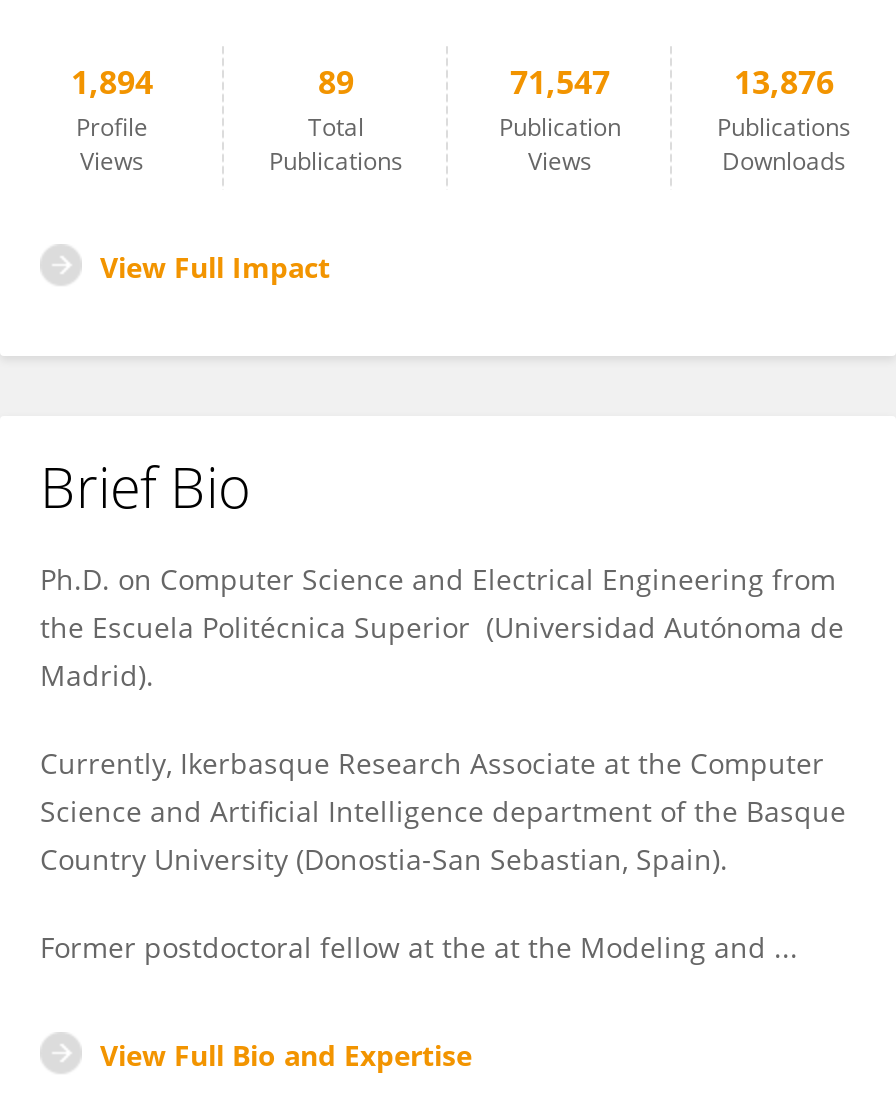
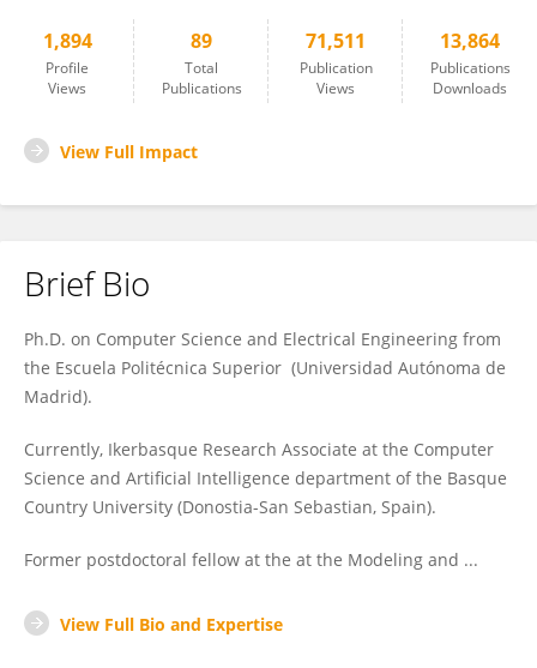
- 71,547
+ 71,511

- 13,876
+ 13,864
